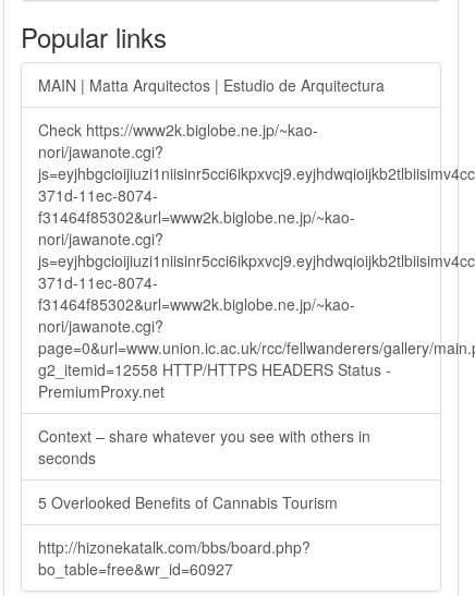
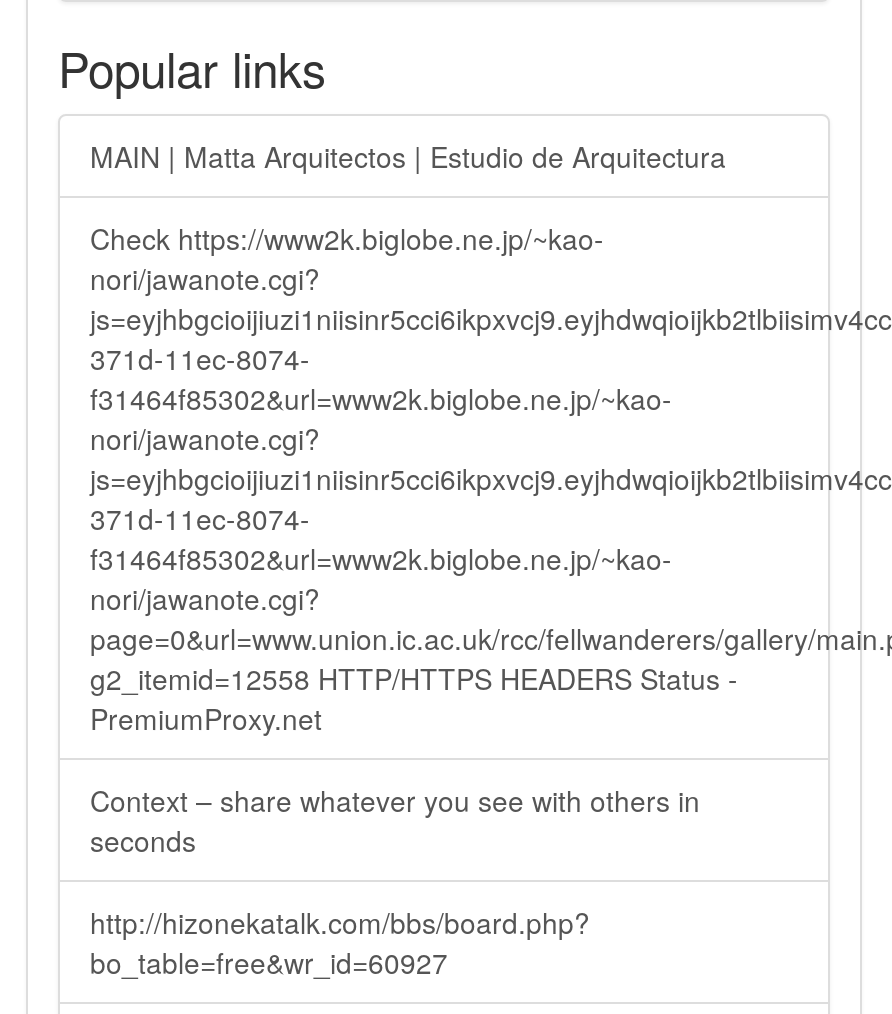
- 5 Overlooked Benefits of Cannabis Tourism
